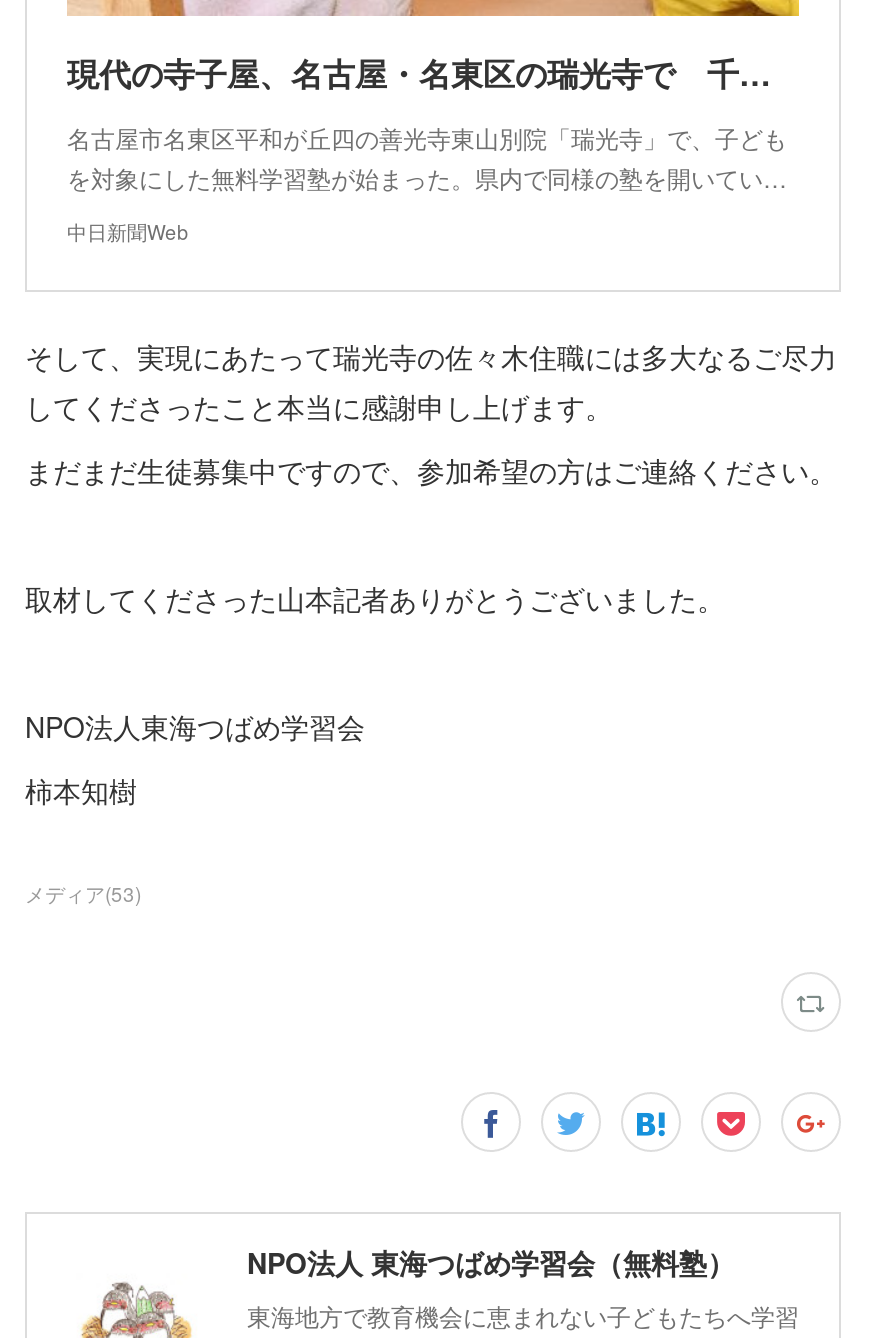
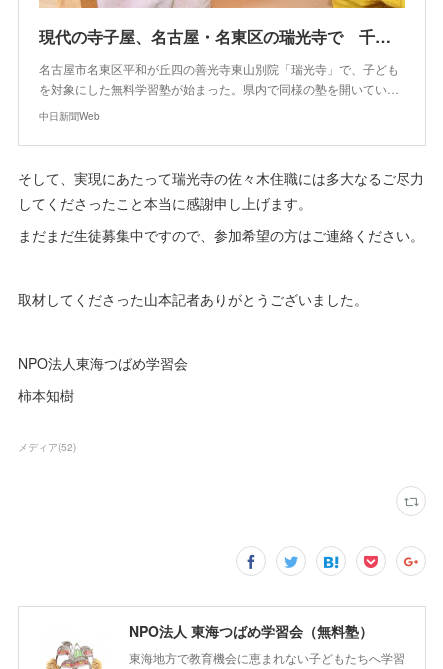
- メディア(53)
+ メディア(52)
